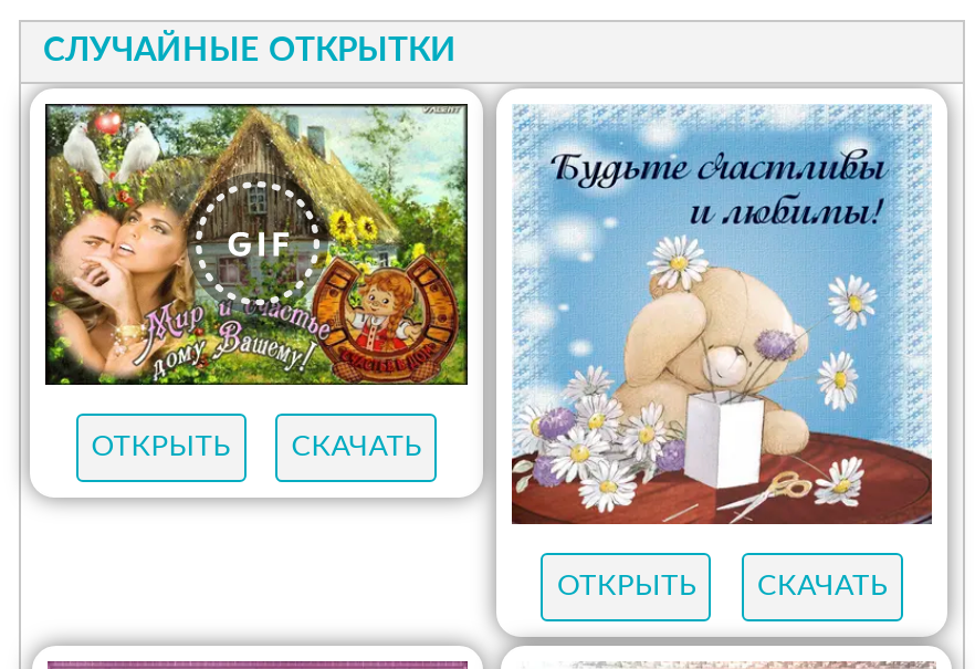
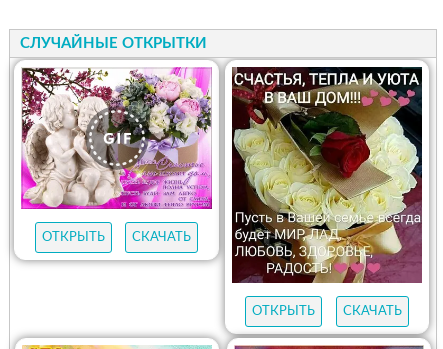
- [image]
+ [image]

- [image]
+ [image]
